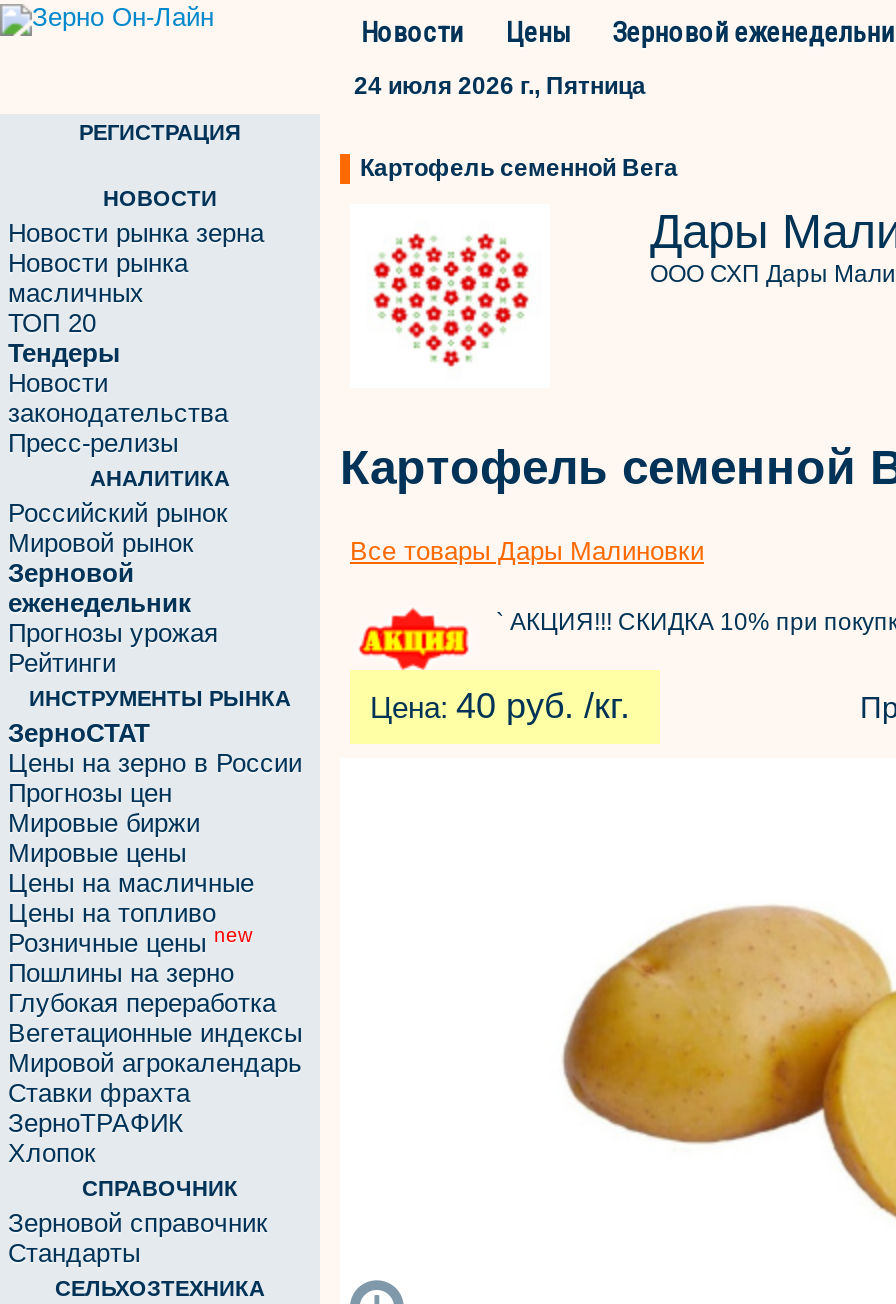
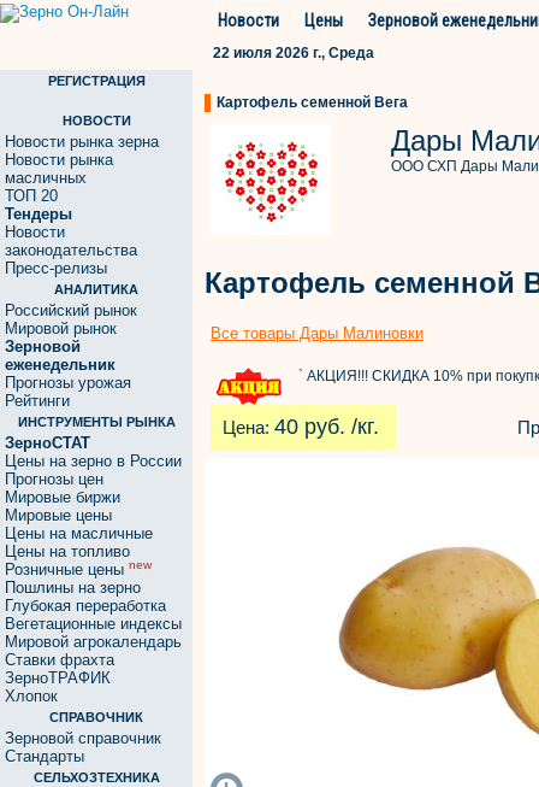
- 24 июля 2026 г., Пятница
+ 22 июля 2026 г., Среда
